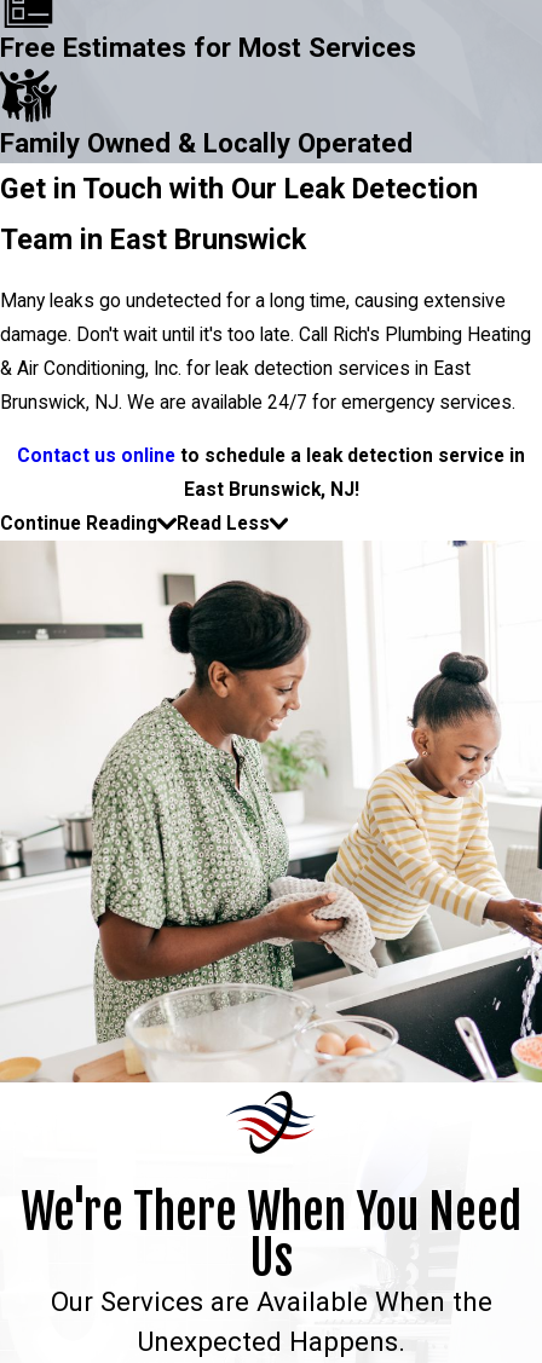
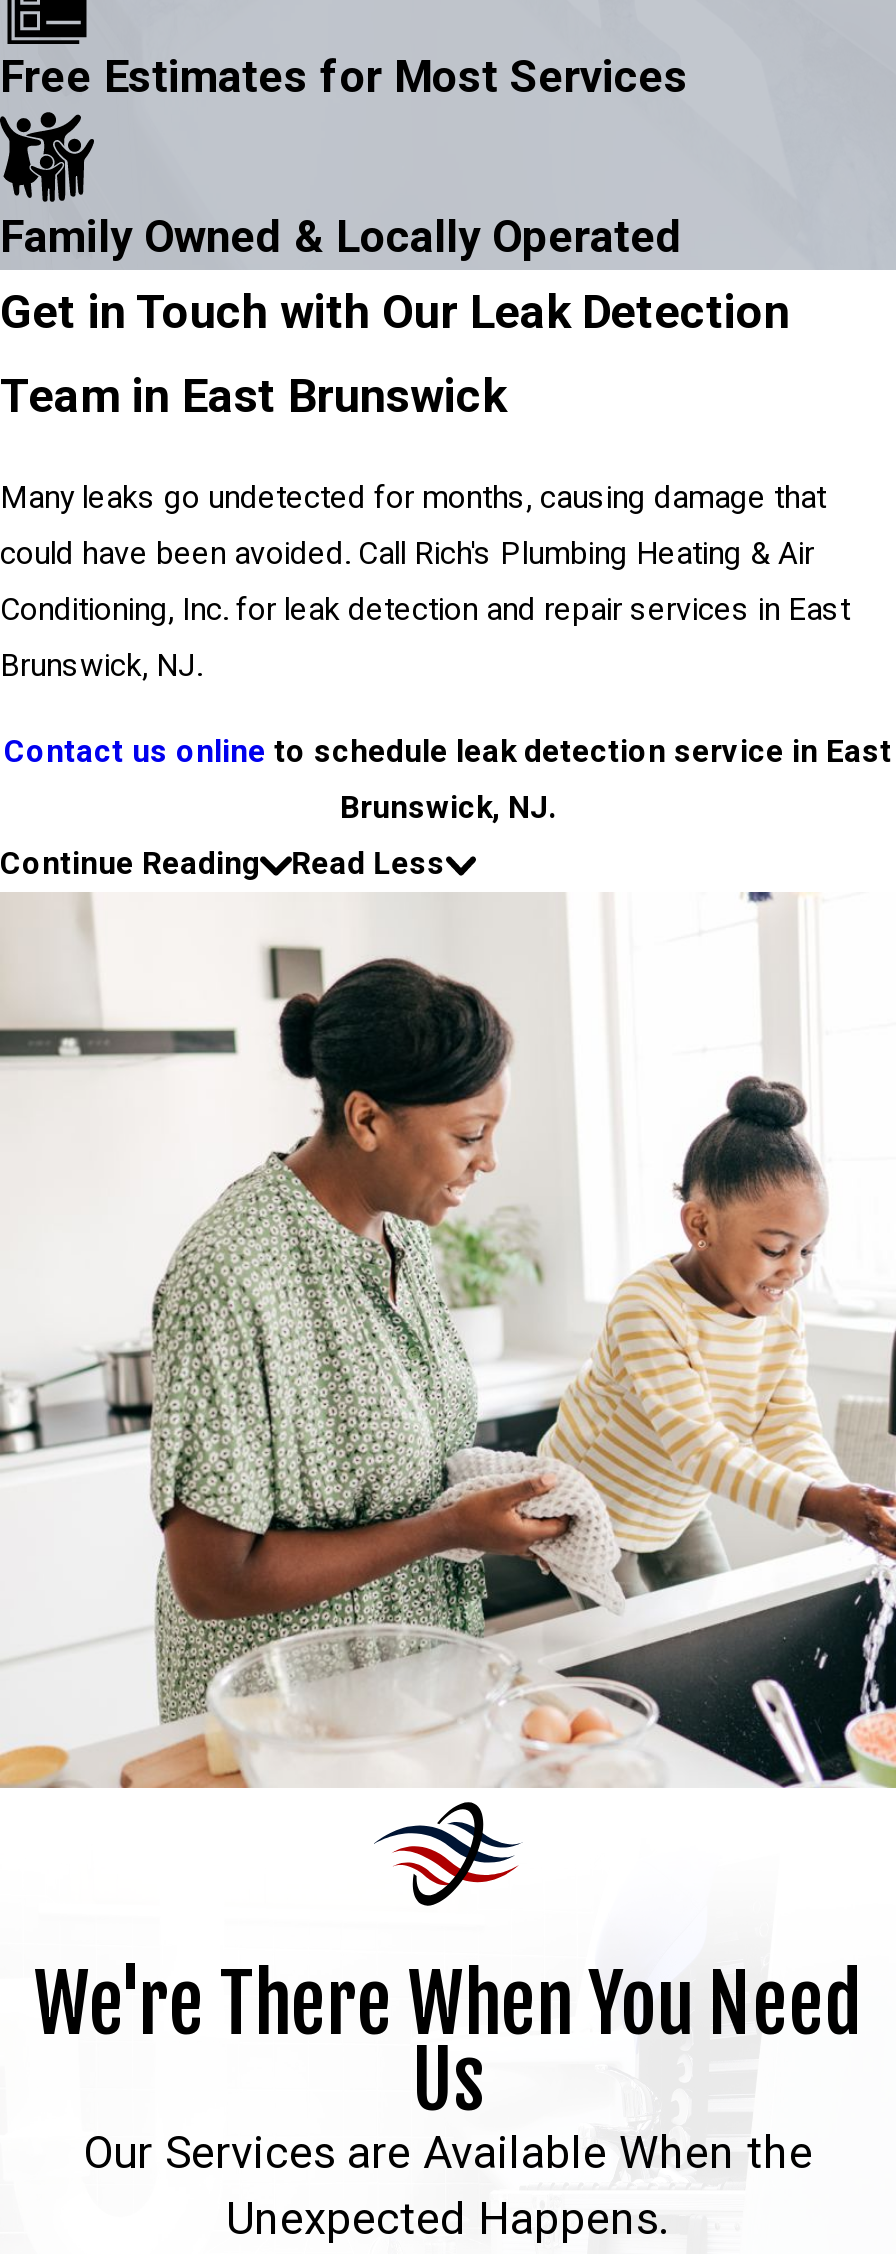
- Many leaks go undetected for a long time, causing extensive
+ Many leaks go undetected for months, causing damage that

- damage. Don't wait until it's too late. Call Rich's Plumbing Heating
+ could have been avoided. Call Rich's Plumbing Heating & Air

- & Air Conditioning, Inc. for leak detection services in East
+ Conditioning, Inc. for leak detection and repair services in East

- Brunswick, NJ. We are available 24/7 for emergency services.
+ Brunswick, NJ.

- Contact us online to schedule a leak detection service in
+ Contact us online to schedule leak detection service in East

- East Brunswick, NJ!
+ Brunswick, NJ.
